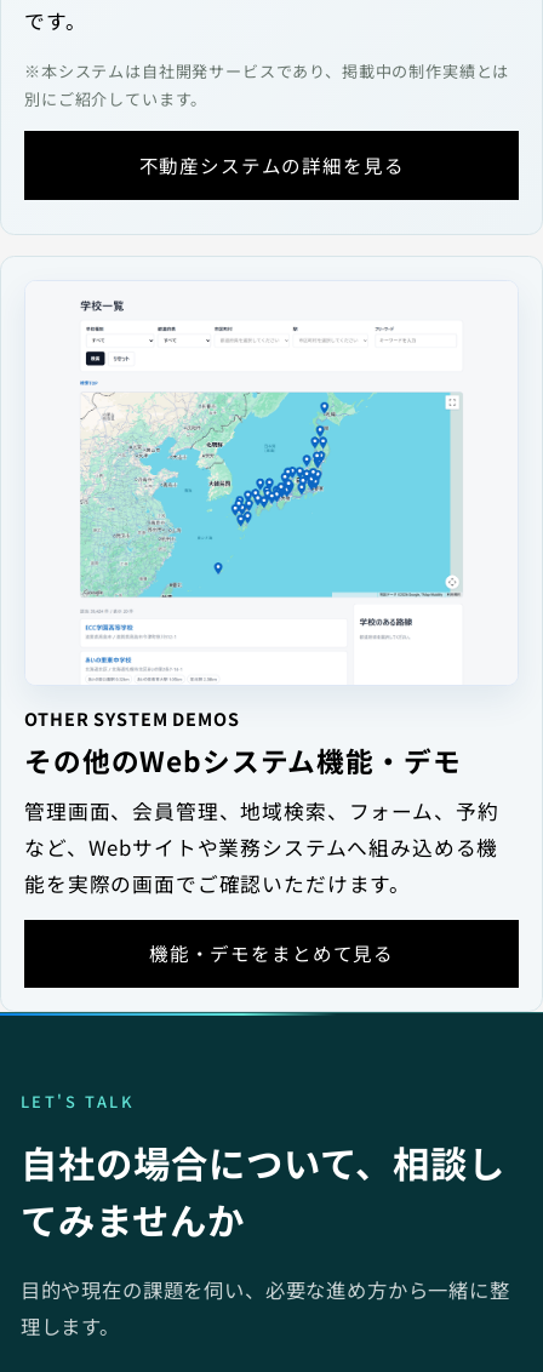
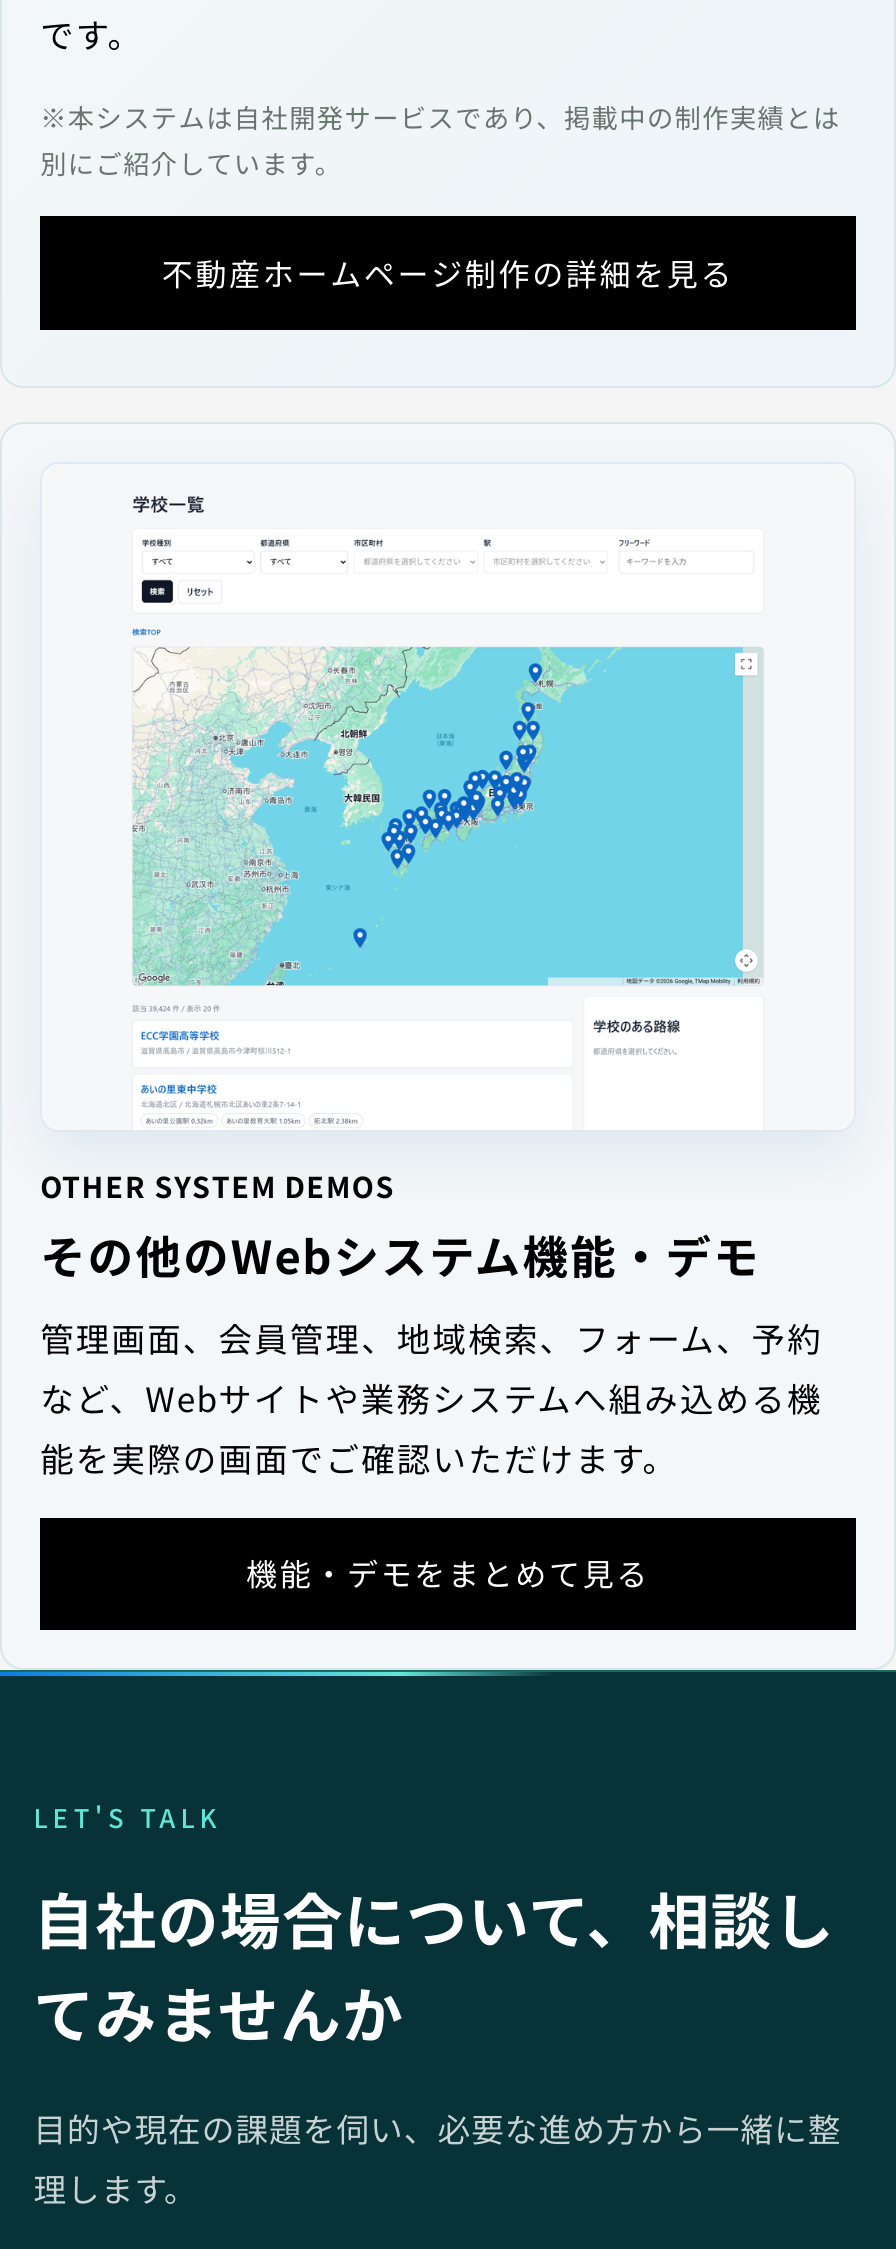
- 不動産システムの詳細を見る
+ 不動産ホームページ制作の詳細を見る
